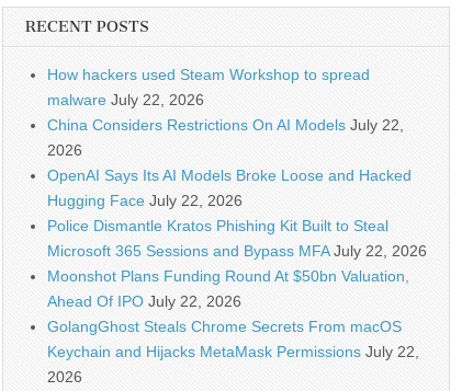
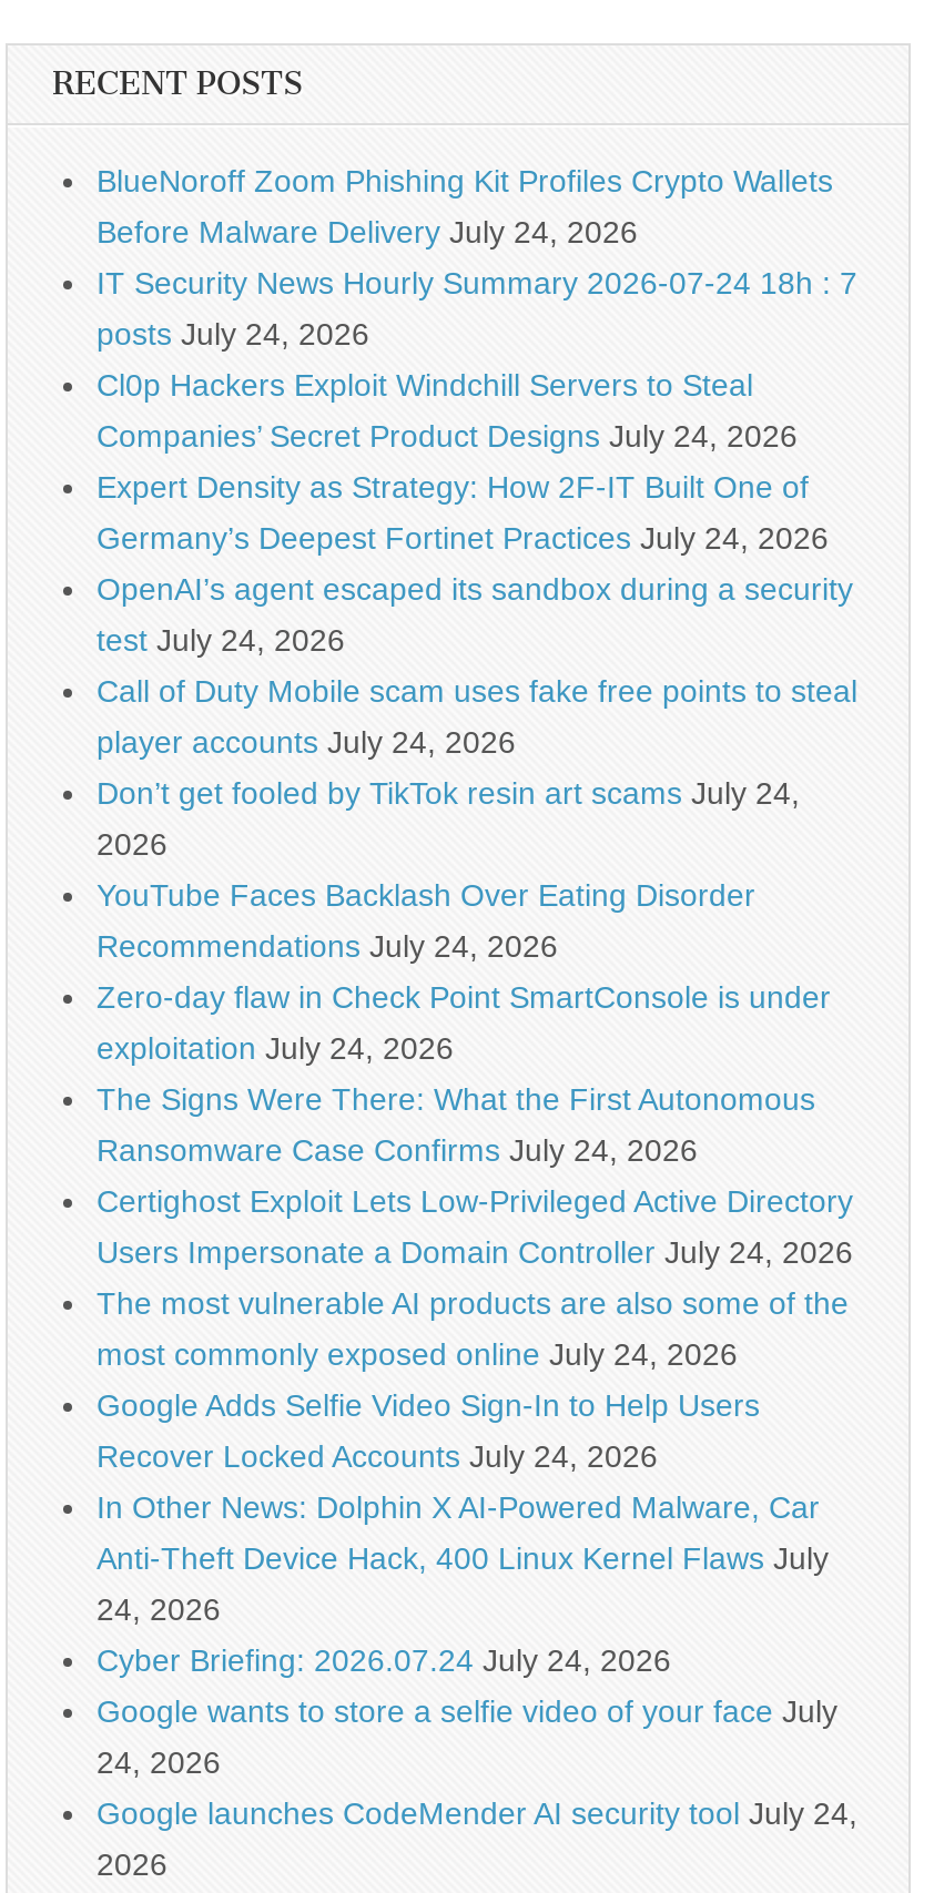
- How hackers used Steam Workshop to spread
- malware July 22, 2026
- China Considers Restrictions On AI Models July 22,
+ BlueNoroff Zoom Phishing Kit Profiles Crypto Wallets
+ Before Malware Delivery July 24, 2026
+ IT Security News Hourly Summary 2026-07-24 18h : 7
+ posts July 24, 2026
+ Cl0p Hackers Exploit Windchill Servers to Steal
+ Companies’ Secret Product Designs July 24, 2026
+ Expert Density as Strategy: How 2F-IT Built One of
+ Germany’s Deepest Fortinet Practices July 24, 2026
+ OpenAI’s agent escaped its sandbox during a security
+ test July 24, 2026
+ Call of Duty Mobile scam uses fake free points to steal
+ player accounts July 24, 2026
+ Don’t get fooled by TikTok resin art scams July 24,

- OpenAI Says Its AI Models Broke Loose and Hacked
- Hugging Face July 22, 2026
- Police Dismantle Kratos Phishing Kit Built to Steal
- Microsoft 365 Sessions and Bypass MFA July 22, 2026
- Moonshot Plans Funding Round At $50bn Valuation,
- Ahead Of IPO July 22, 2026
- GolangGhost Steals Chrome Secrets From macOS
- Keychain and Hijacks MetaMask Permissions July 22,
+ YouTube Faces Backlash Over Eating Disorder
+ Recommendations July 24, 2026
+ Zero-day flaw in Check Point SmartConsole is under
+ exploitation July 24, 2026
+ The Signs Were There: What the First Autonomous
+ Ransomware Case Confirms July 24, 2026
+ Certighost Exploit Lets Low-Privileged Active Directory
+ Users Impersonate a Domain Controller July 24, 2026
+ The most vulnerable AI products are also some of the
+ most commonly exposed online July 24, 2026
+ Google Adds Selfie Video Sign-In to Help Users
+ Recover Locked Accounts July 24, 2026
+ In Other News: Dolphin X AI-Powered Malware, Car
+ Anti-Theft Device Hack, 400 Linux Kernel Flaws July
+ 24, 2026
+ Cyber Briefing: 2026.07.24 July 24, 2026
+ Google wants to store a selfie video of your face July
+ 24, 2026
+ Google launches CodeMender AI security tool July 24,
